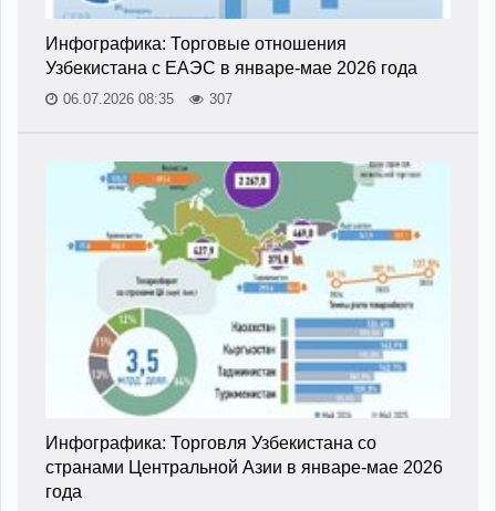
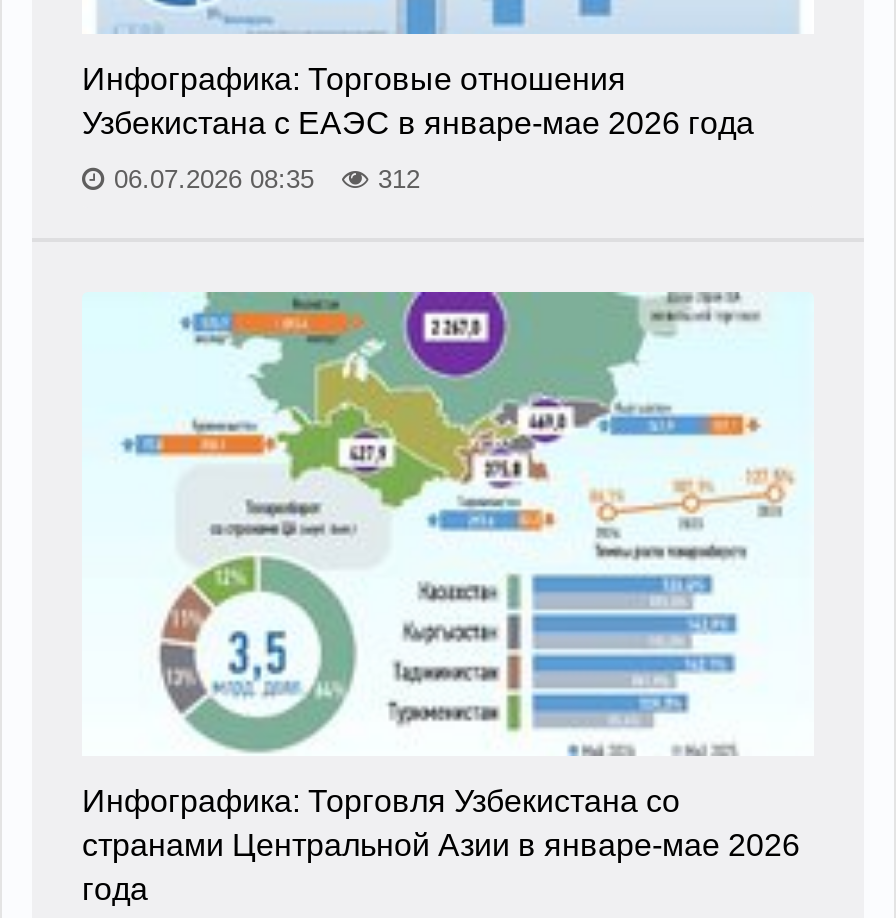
- 06.07.2026 08:35 307
+ 06.07.2026 08:35 312
